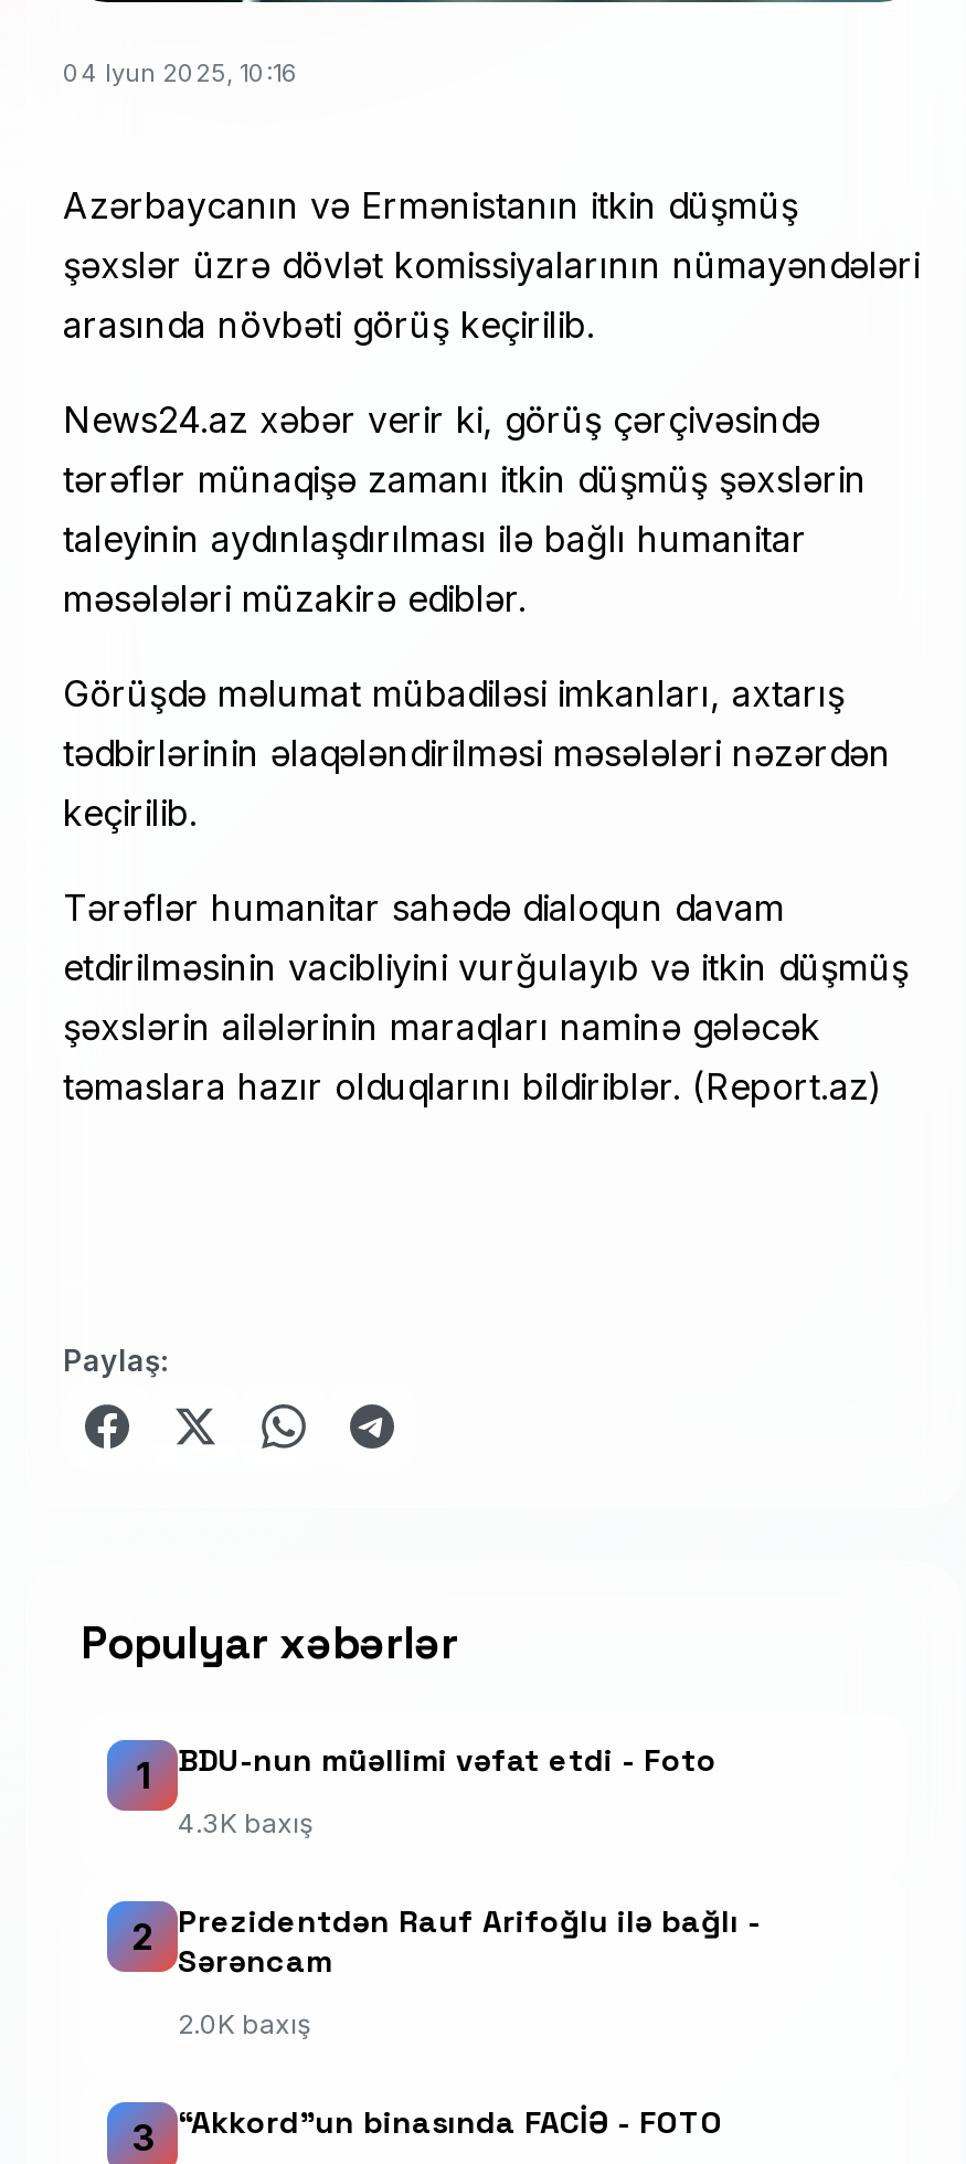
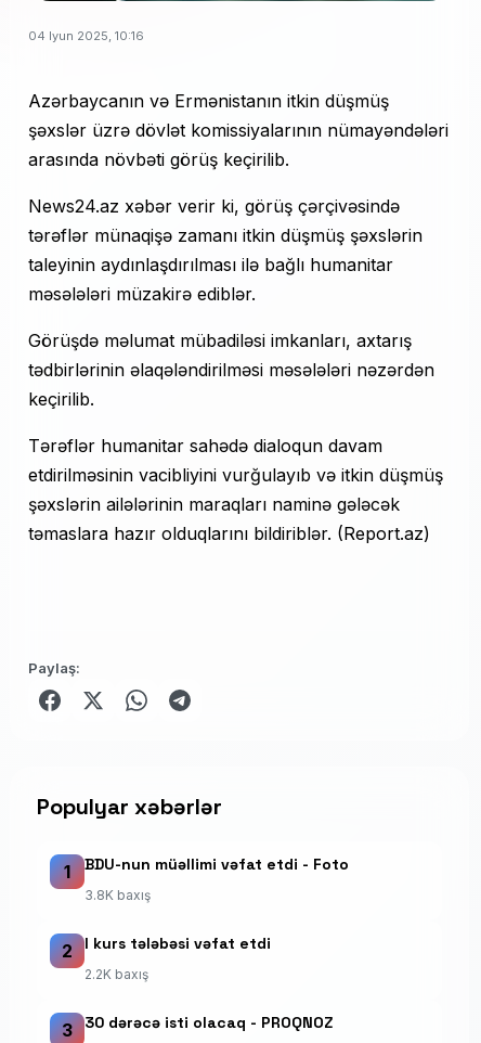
- 4.3K baxış
+ 3.8K baxış

- Prezidentdən Rauf Arifoğlu ilə bağlı -
- Sərəncam
+ I kurs tələbəsi vəfat etdi

- 2.0K baxış
+ 2.2K baxış

- “Akkord”un binasında FACİƏ - FOTO
+ 30 dərəcə isti olacaq - PROQNOZ
